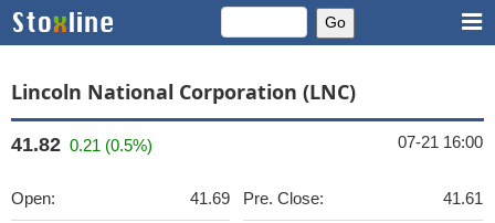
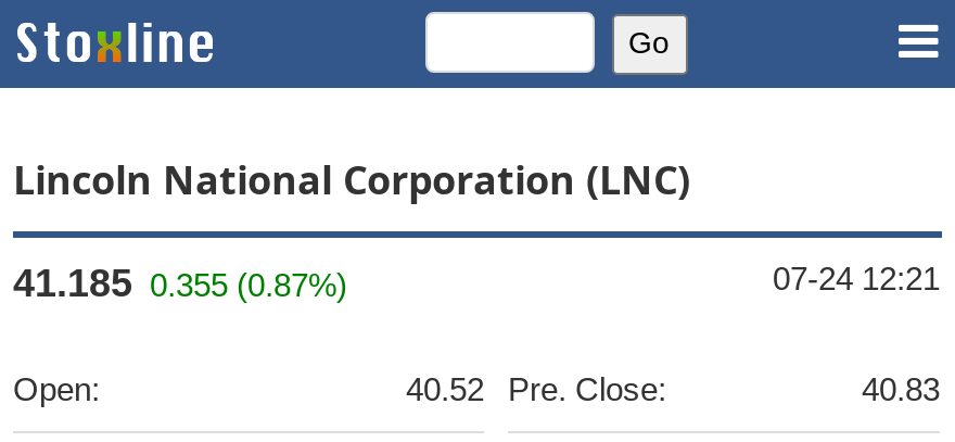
- 41.82 0.21 (0.5%)
+ 41.185 0.355 (0.87%)

- 07-21 16:00
+ 07-24 12:21

- 41.69 Pre. Close:
+ 40.52 Pre. Close:

- 41.61
+ 40.83
